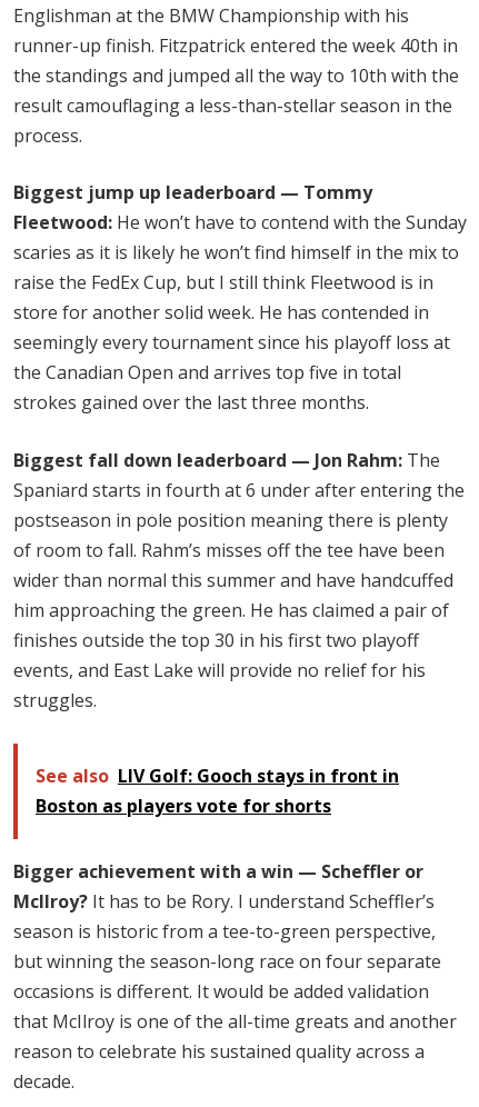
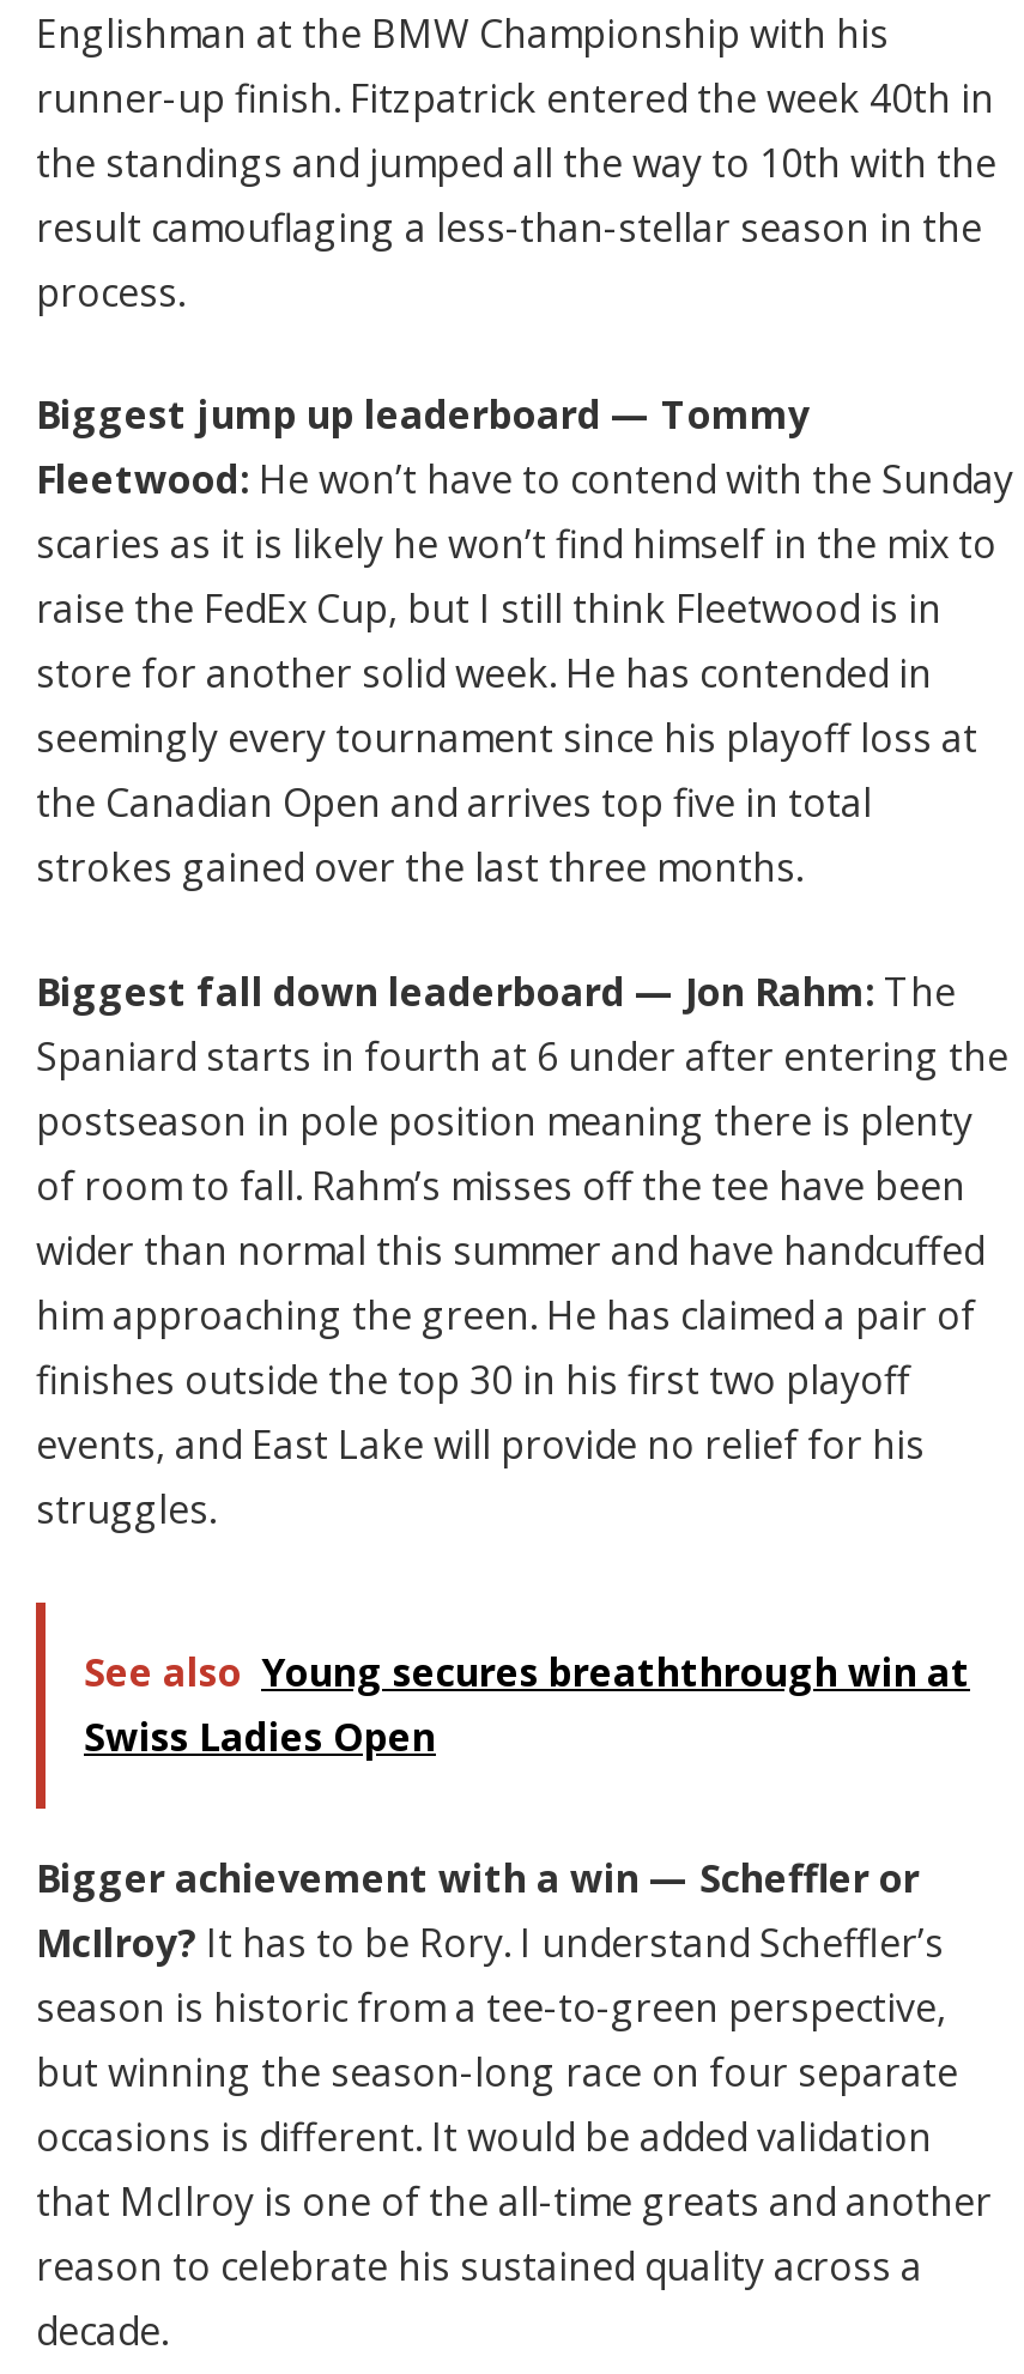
- See also LIV Golf: Gooch stays in front in
- Boston as players vote for shorts
+ See also Young secures breaththrough win at
+ Swiss Ladies Open
